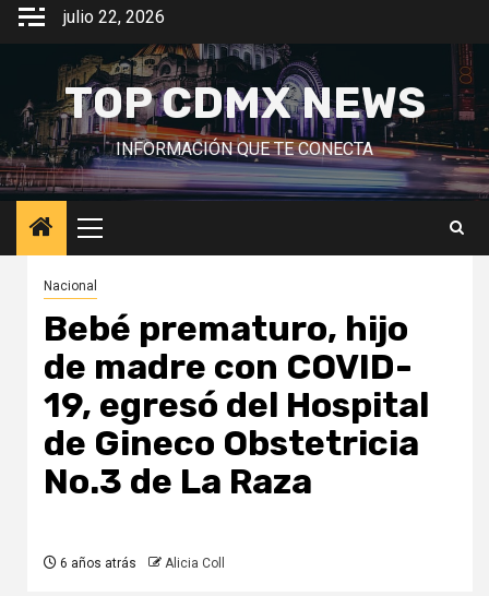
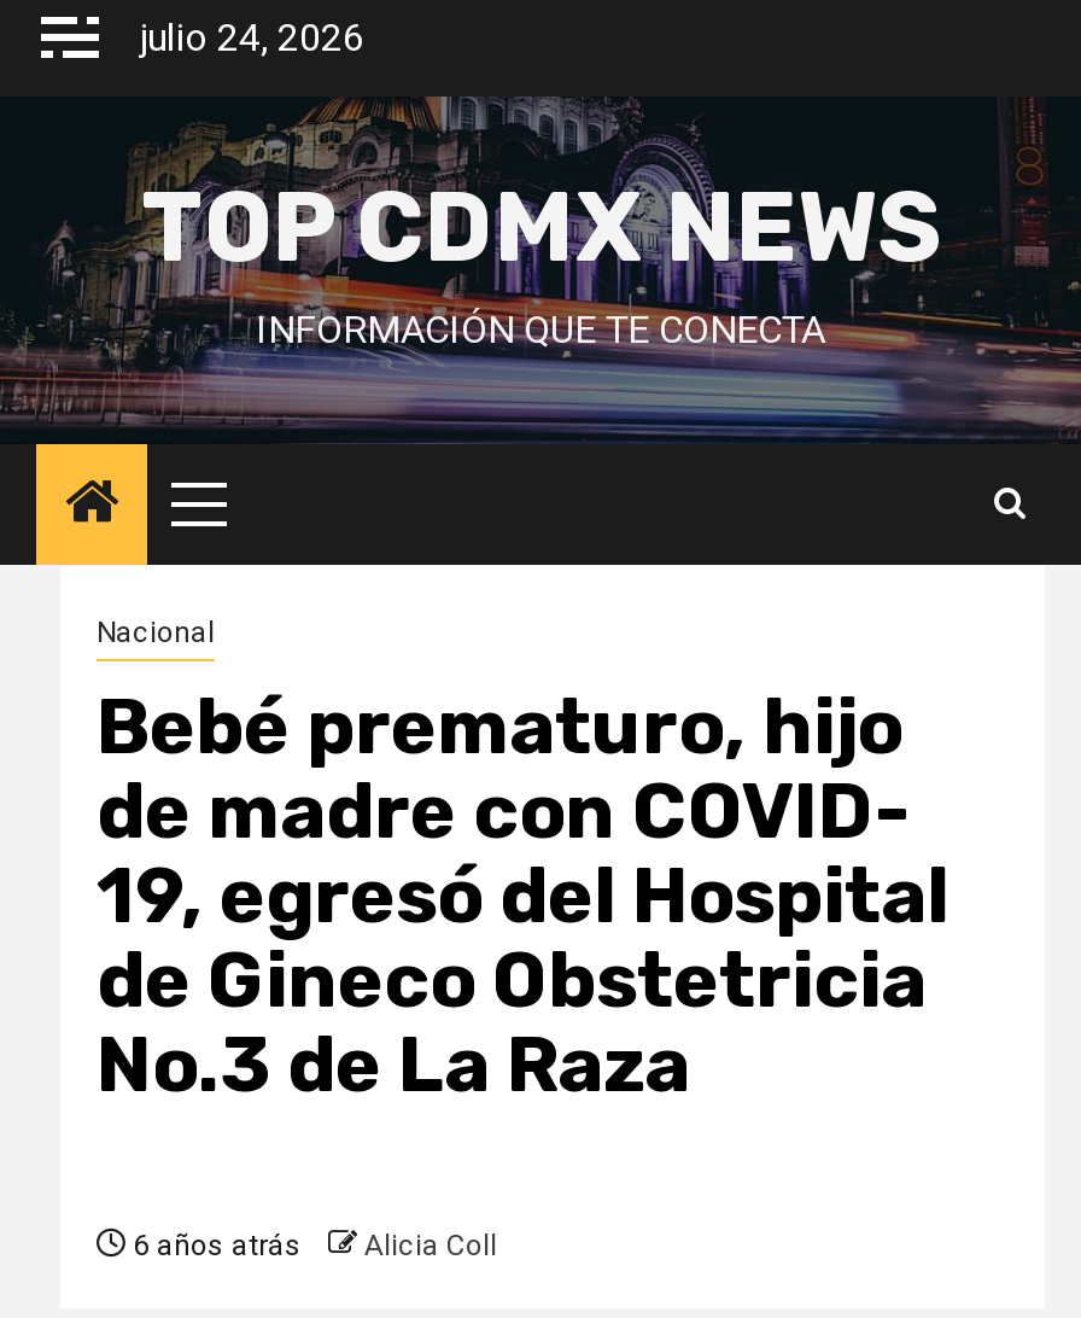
- julio 22, 2026
+ julio 24, 2026
